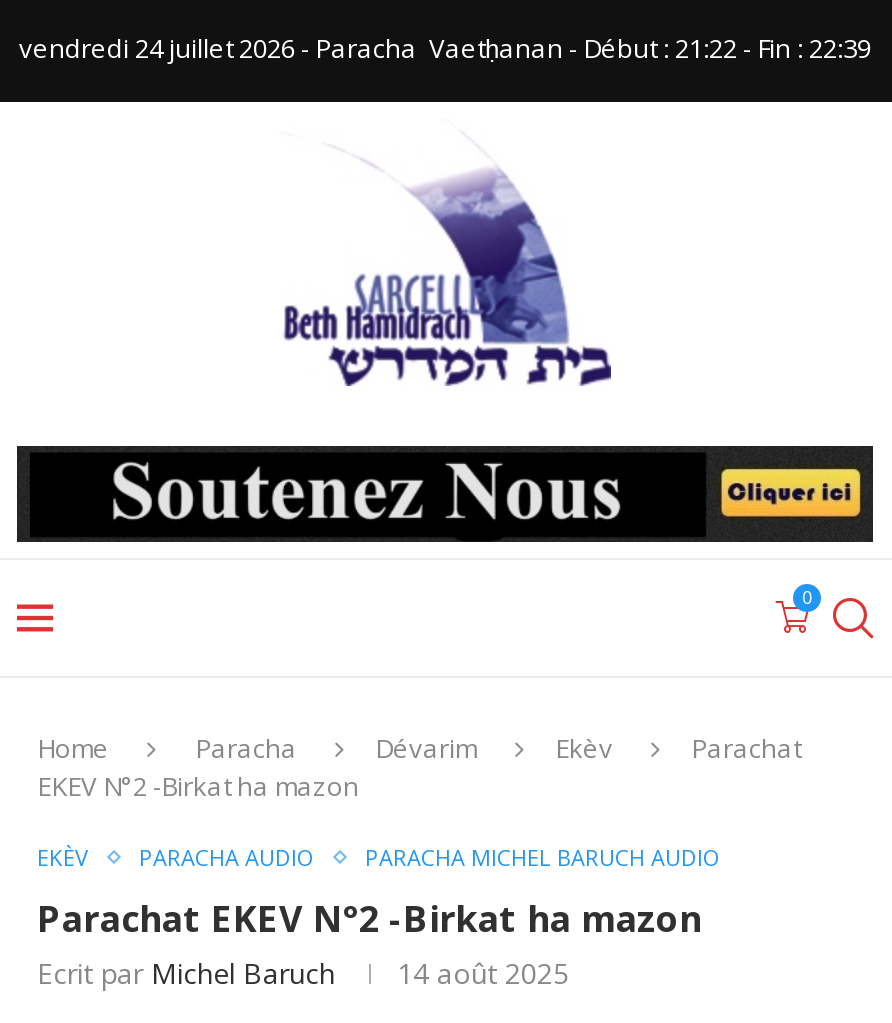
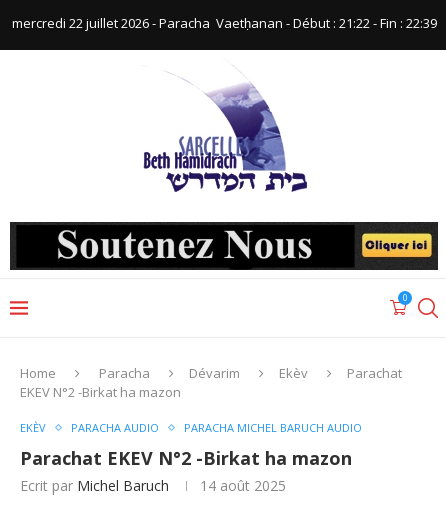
- vendredi 24 juillet 2026 - Paracha Vaetḥanan - Début : 21:22 - Fin : 22:39
+ mercredi 22 juillet 2026 - Paracha Vaetḥanan - Début : 21:22 - Fin : 22:39
